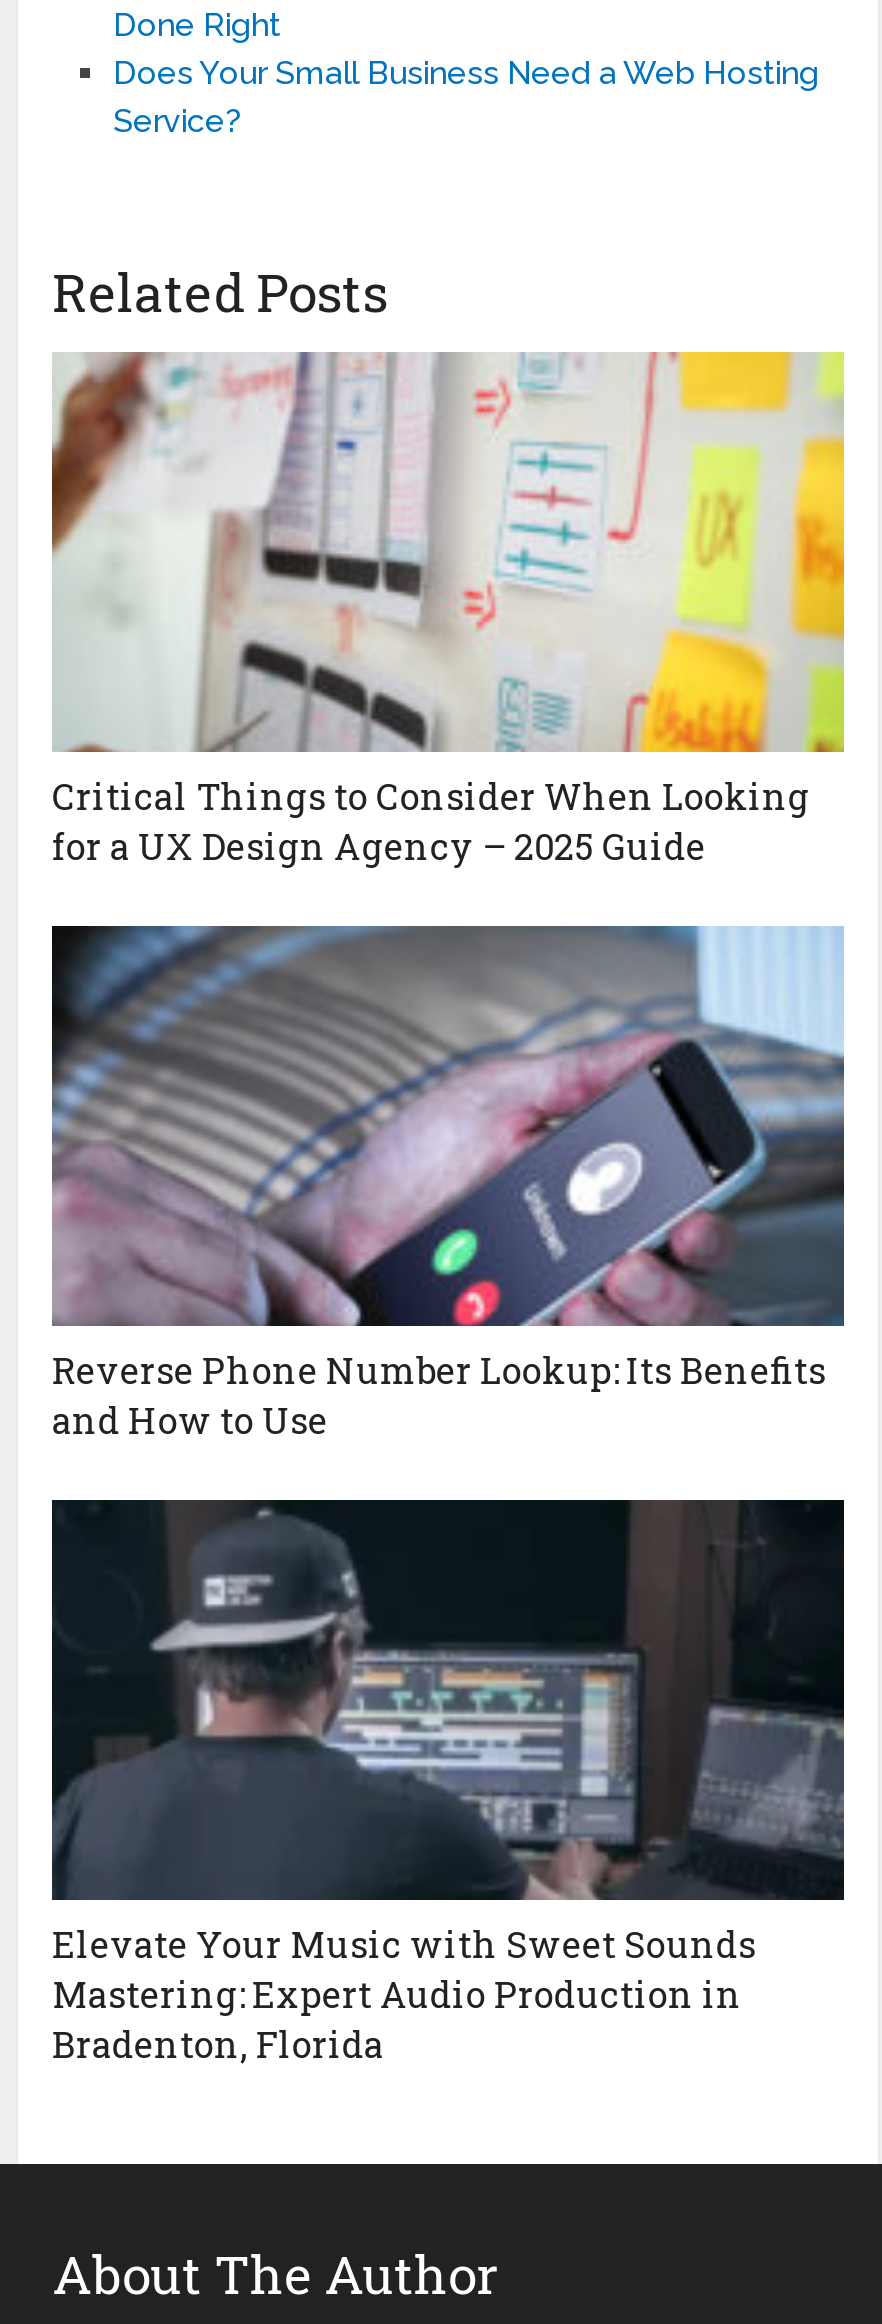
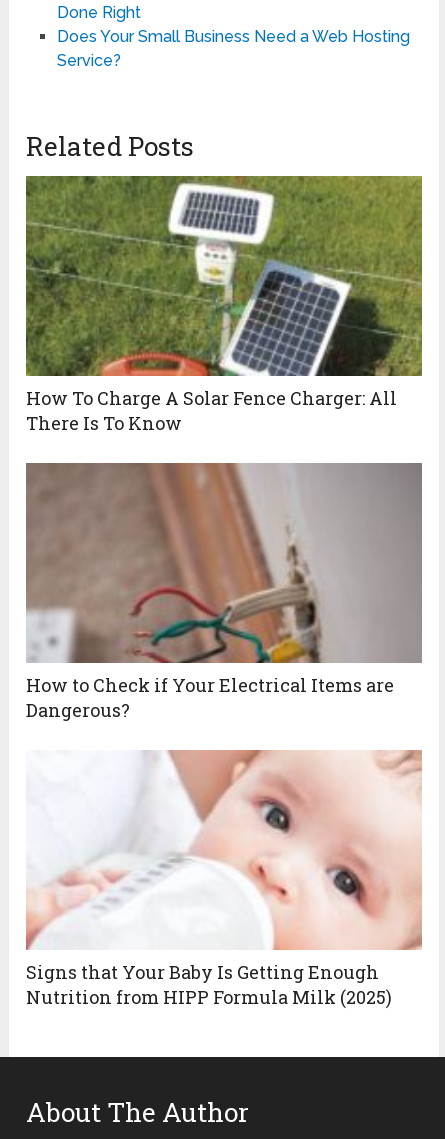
- [image]
- Critical Things to Consider When Looking
- for a UX Design Agency – 2025 Guide
+ [image]
+ How To Charge A Solar Fence Charger: All
+ There Is To Know

- [image]
- Reverse Phone Number Lookup: Its Benefits
- and How to Use
+ [image]
+ How to Check if Your Electrical Items are
+ Dangerous?

- [image]
- Elevate Your Music with Sweet Sounds
- Mastering: Expert Audio Production in
- Bradenton, Florida
+ [image]
+ Signs that Your Baby Is Getting Enough
+ Nutrition from HIPP Formula Milk (2025)
